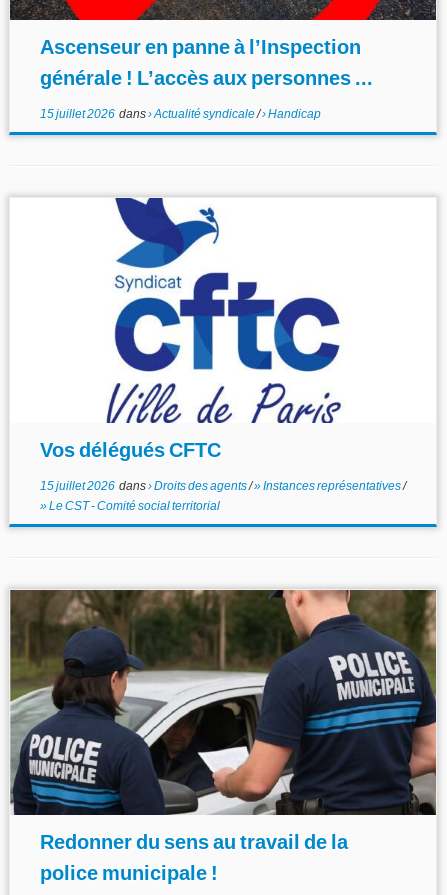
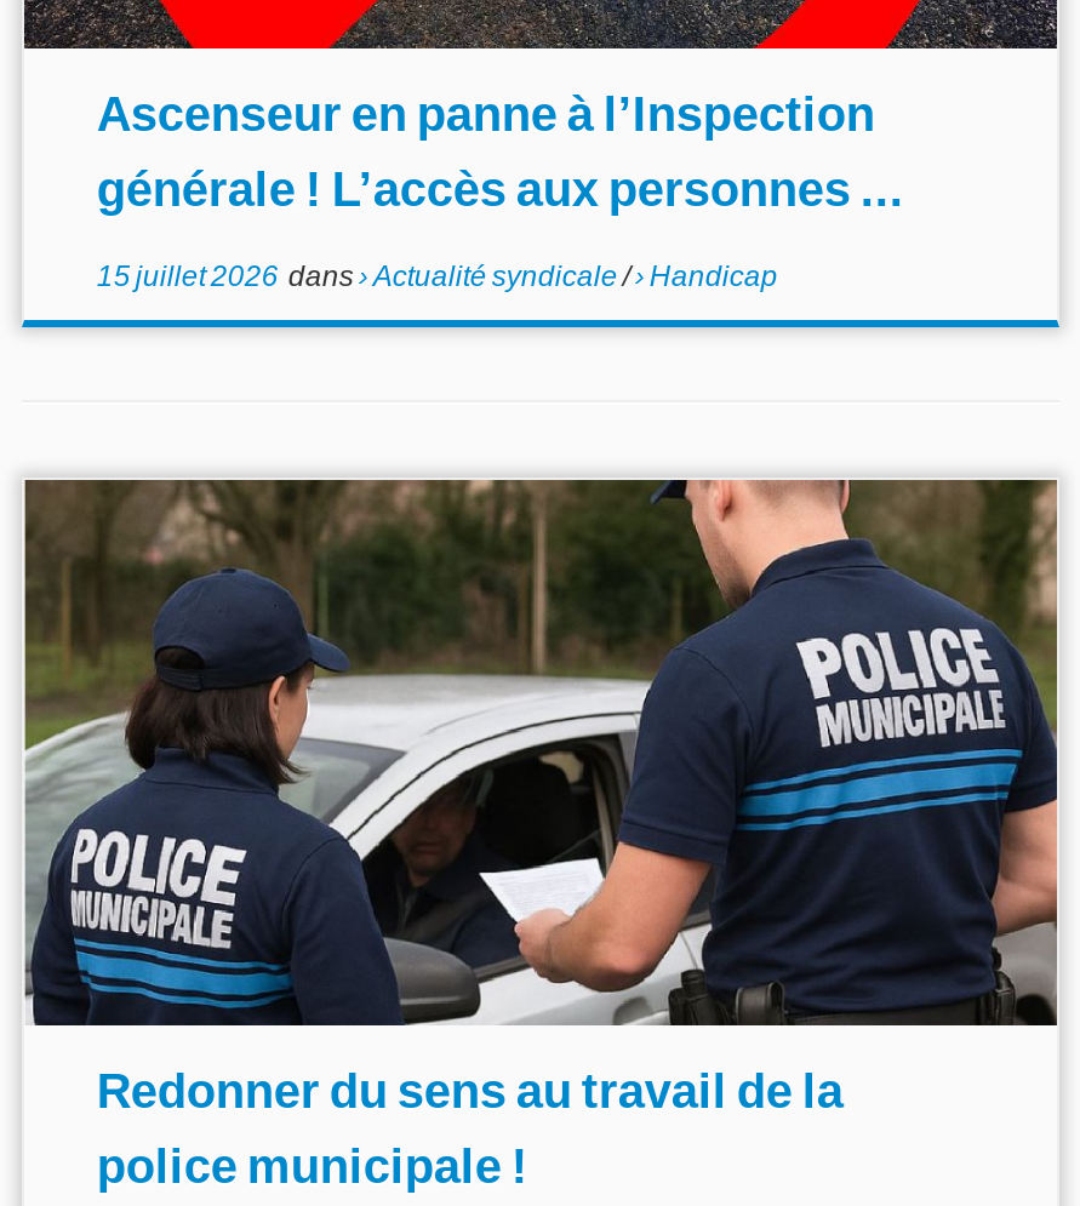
- [image]
- Vos délégués CFTC
- 15 juillet 2026 dans› Droits des agents/» Instances représentatives/
- » Le CST - Comité social territorial
